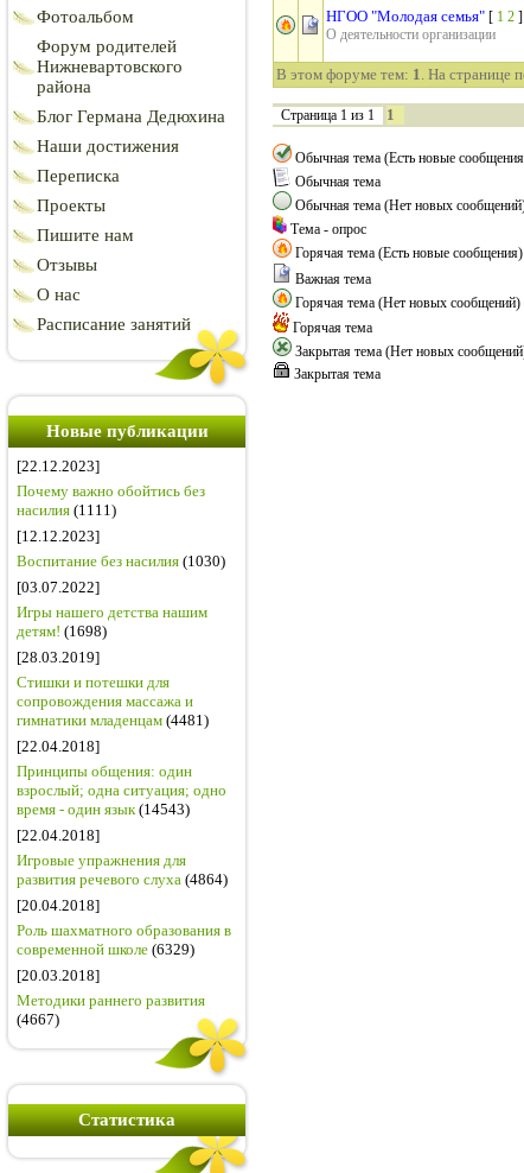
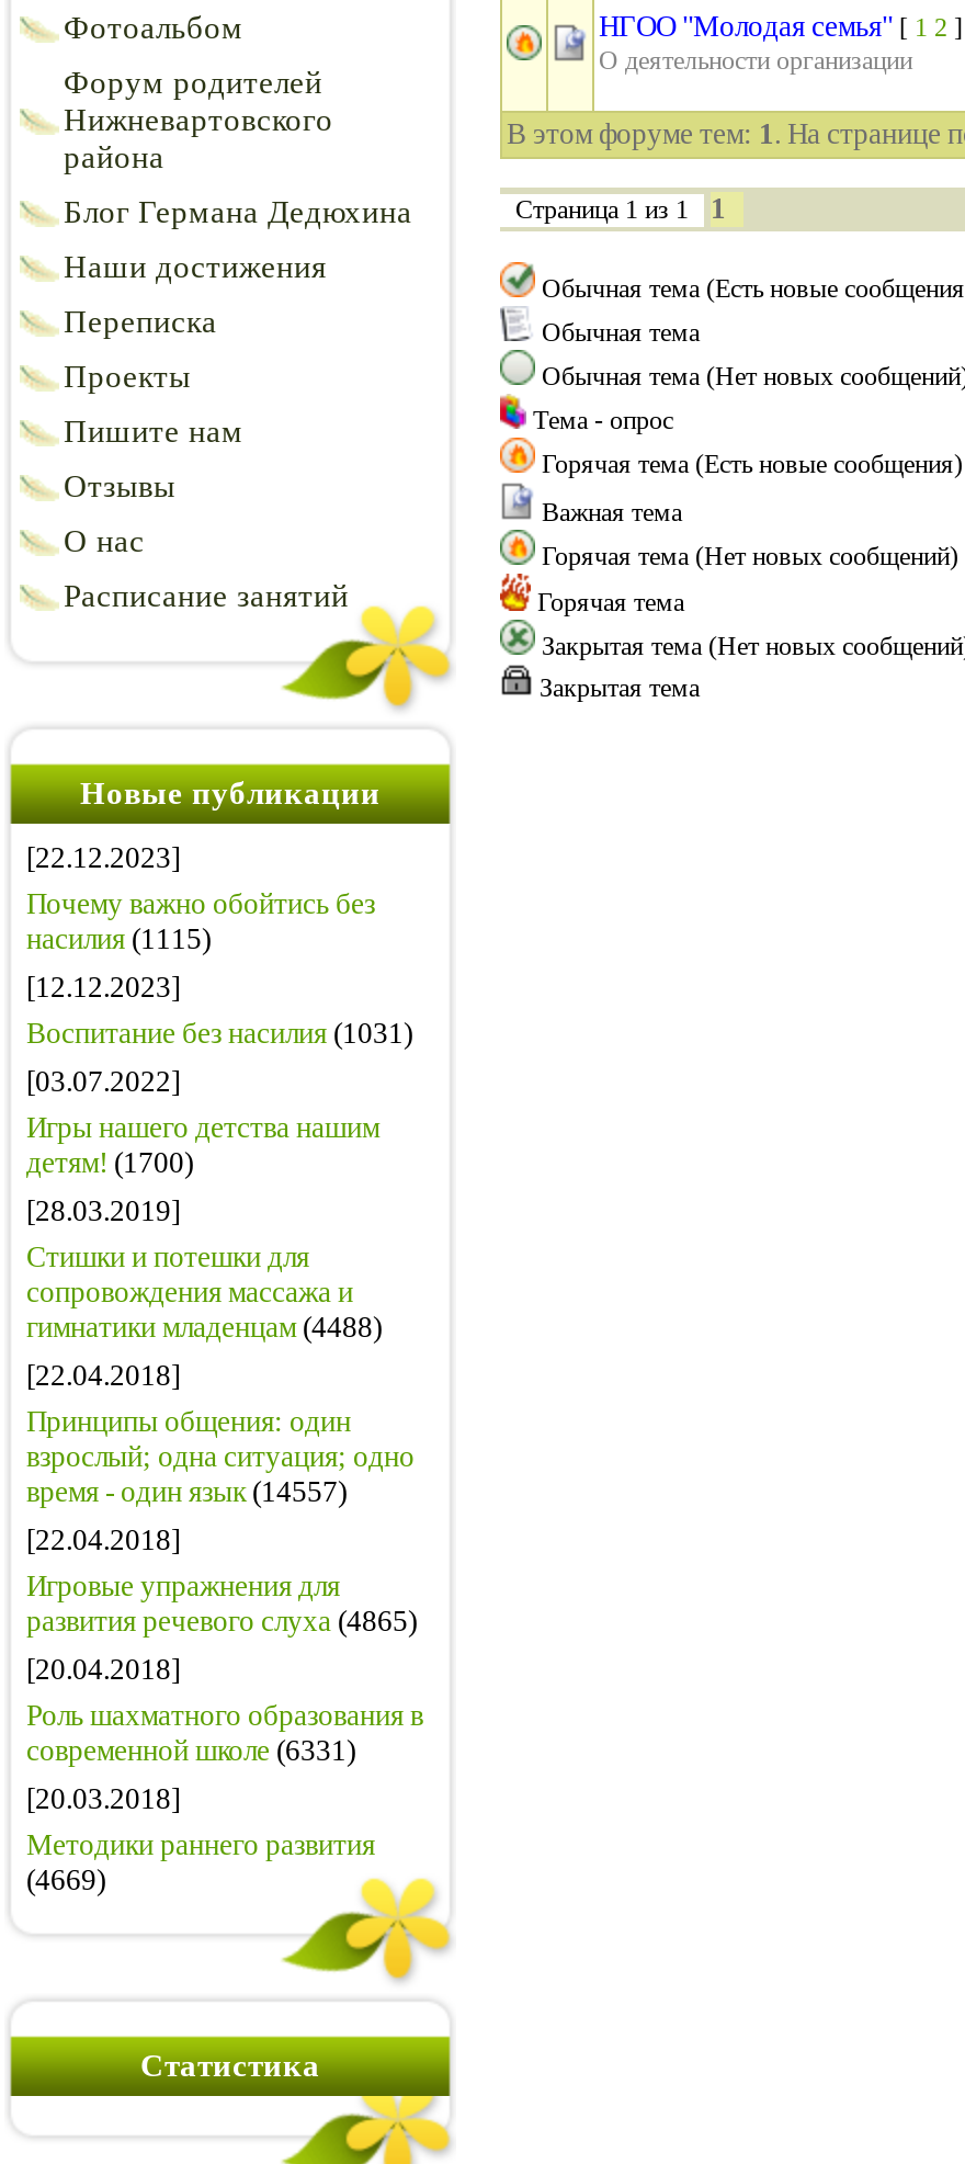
- насилия (1111)
+ насилия (1115)

- Воспитание без насилия (1030)
+ Воспитание без насилия (1031)

- детям! (1698)
+ детям! (1700)

- гимнатики младенцам (4481)
+ гимнатики младенцам (4488)

- время - один язык (14543)
+ время - один язык (14557)

- развития речевого слуха (4864)
+ развития речевого слуха (4865)

- современной школе (6329)
+ современной школе (6331)

- (4667)
+ (4669)
